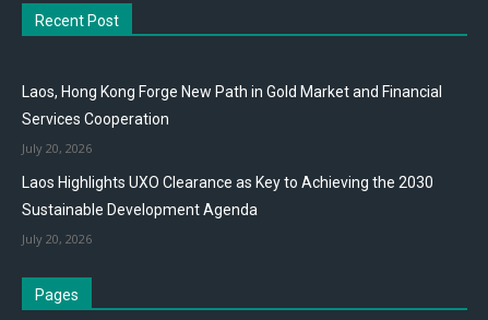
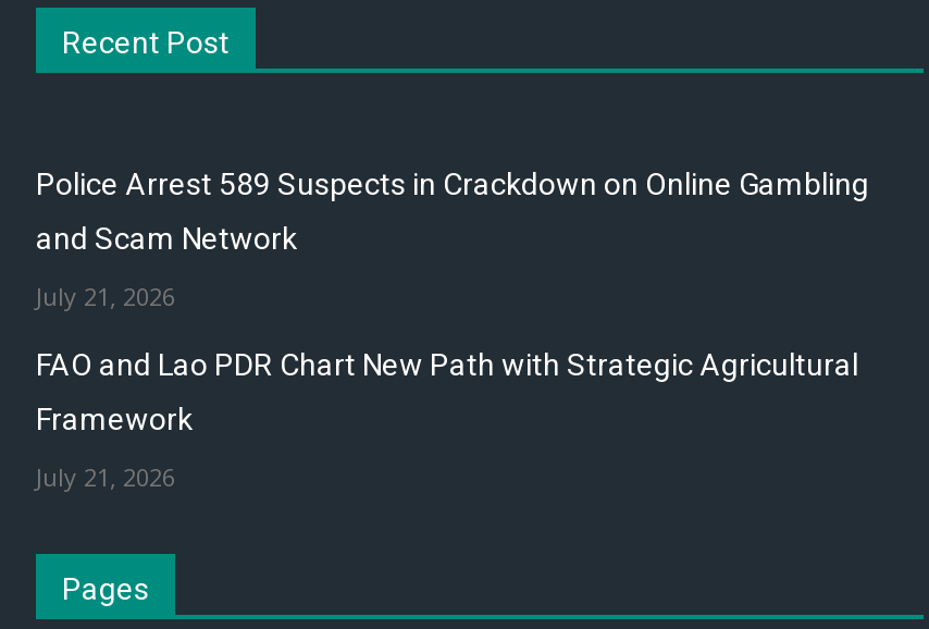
- Laos, Hong Kong Forge New Path in Gold Market and Financial
+ Police Arrest 589 Suspects in Crackdown on Online Gambling

- Services Cooperation
+ and Scam Network

- July 20, 2026
+ July 21, 2026

- Laos Highlights UXO Clearance as Key to Achieving the 2030
+ FAO and Lao PDR Chart New Path with Strategic Agricultural

- Sustainable Development Agenda
+ Framework

- July 20, 2026
+ July 21, 2026
